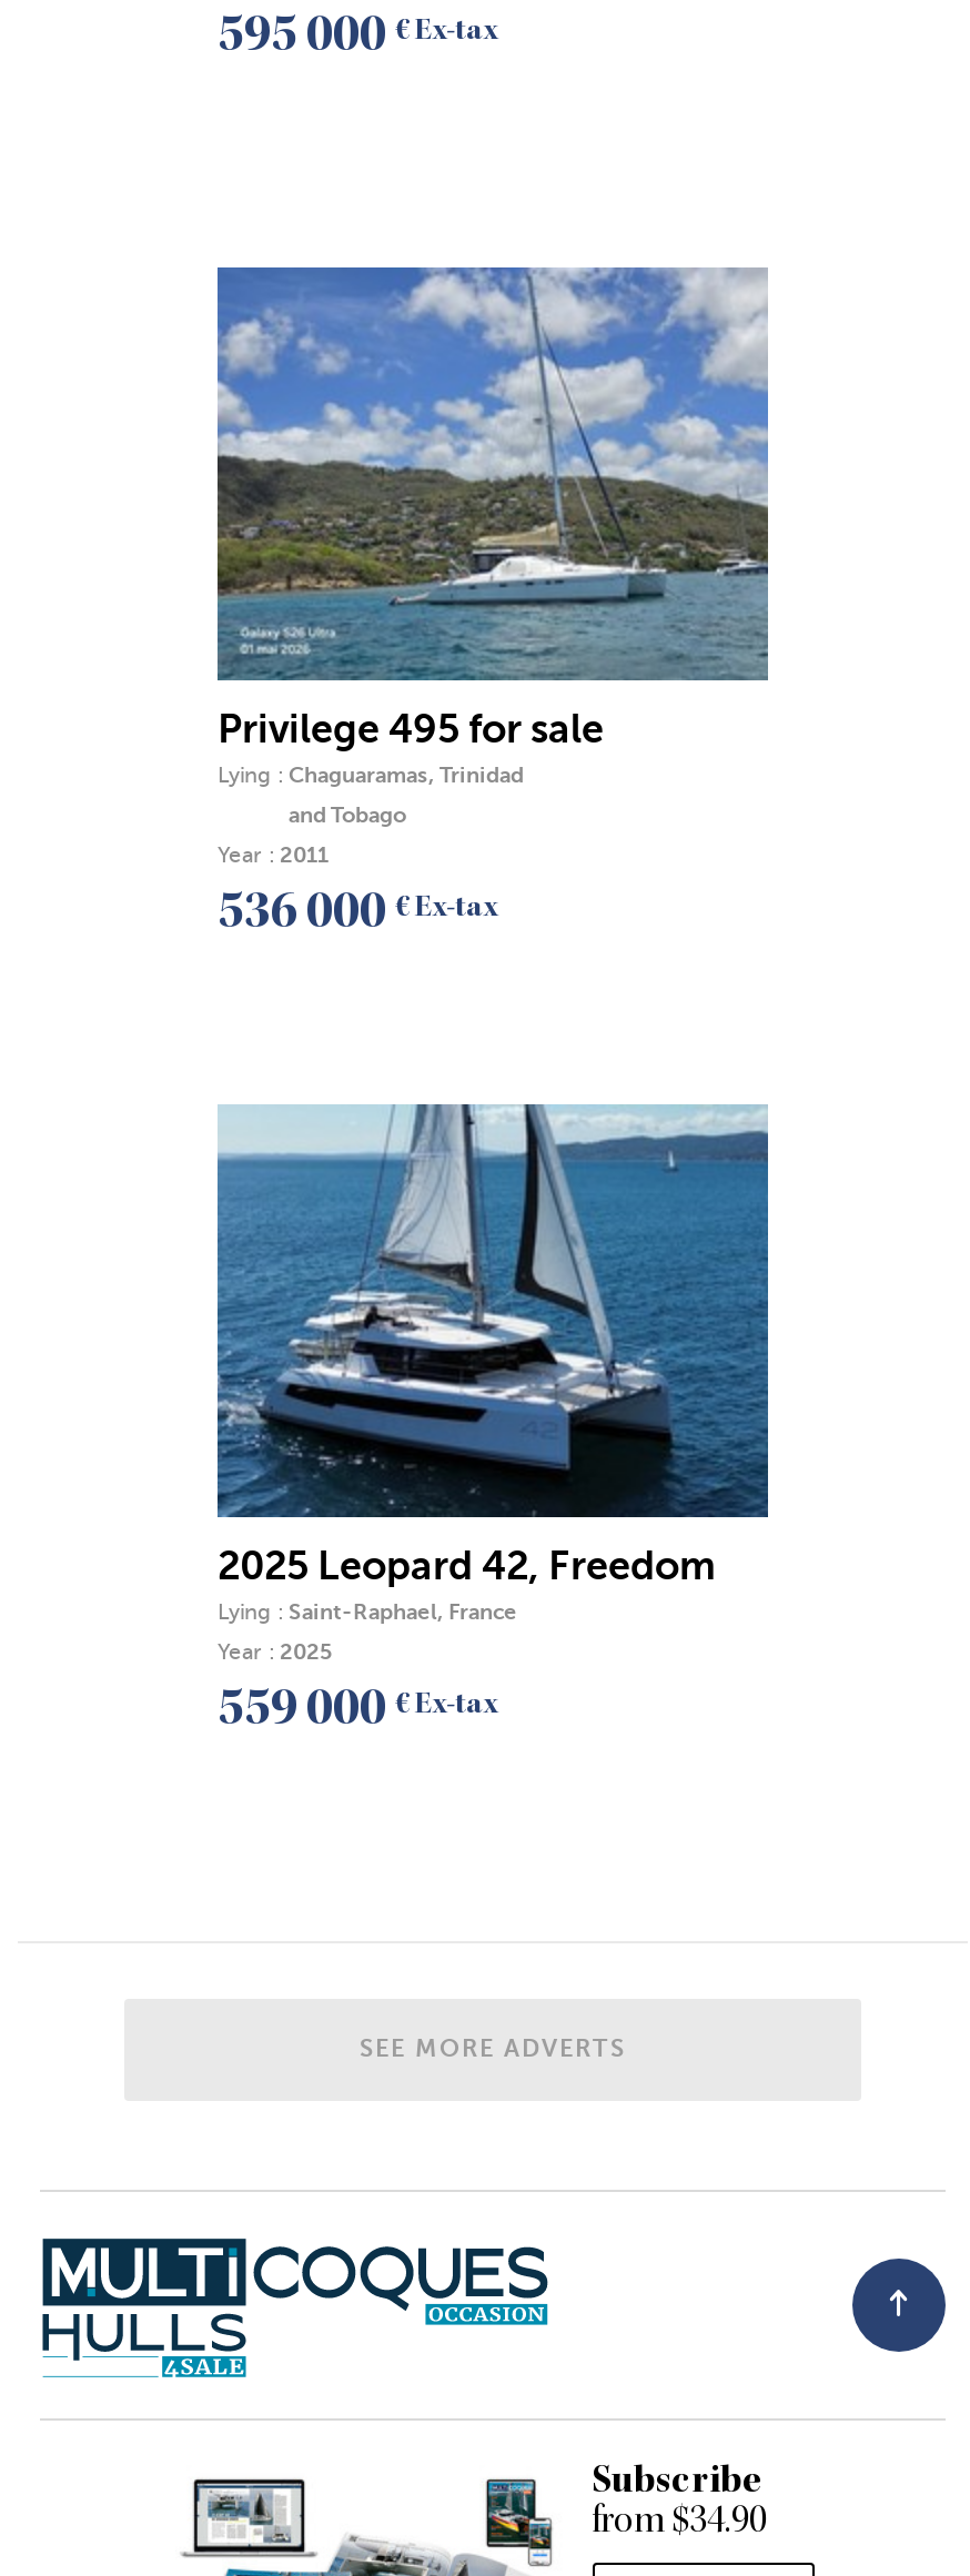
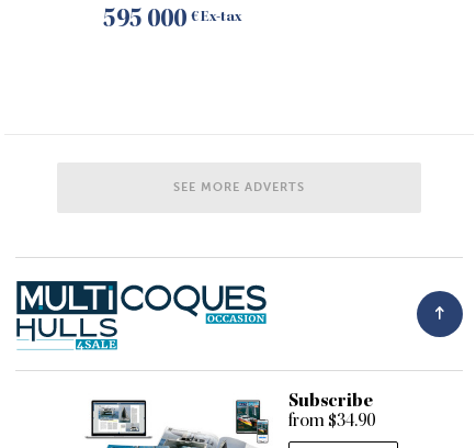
- [image]
- Privilege 495 for sale
- Lying : Chaguaramas, Trinidad
- and Tobago
- Year : 2011
- 536 000 € Ex-tax

- [image]
- 2025 Leopard 42, Freedom
- Lying : Saint-Raphael, France
- Year : 2025
- 559 000 € Ex-tax
